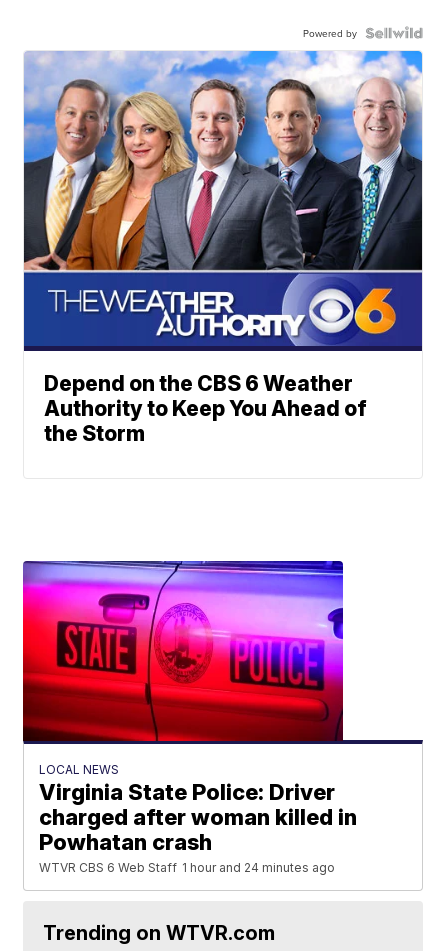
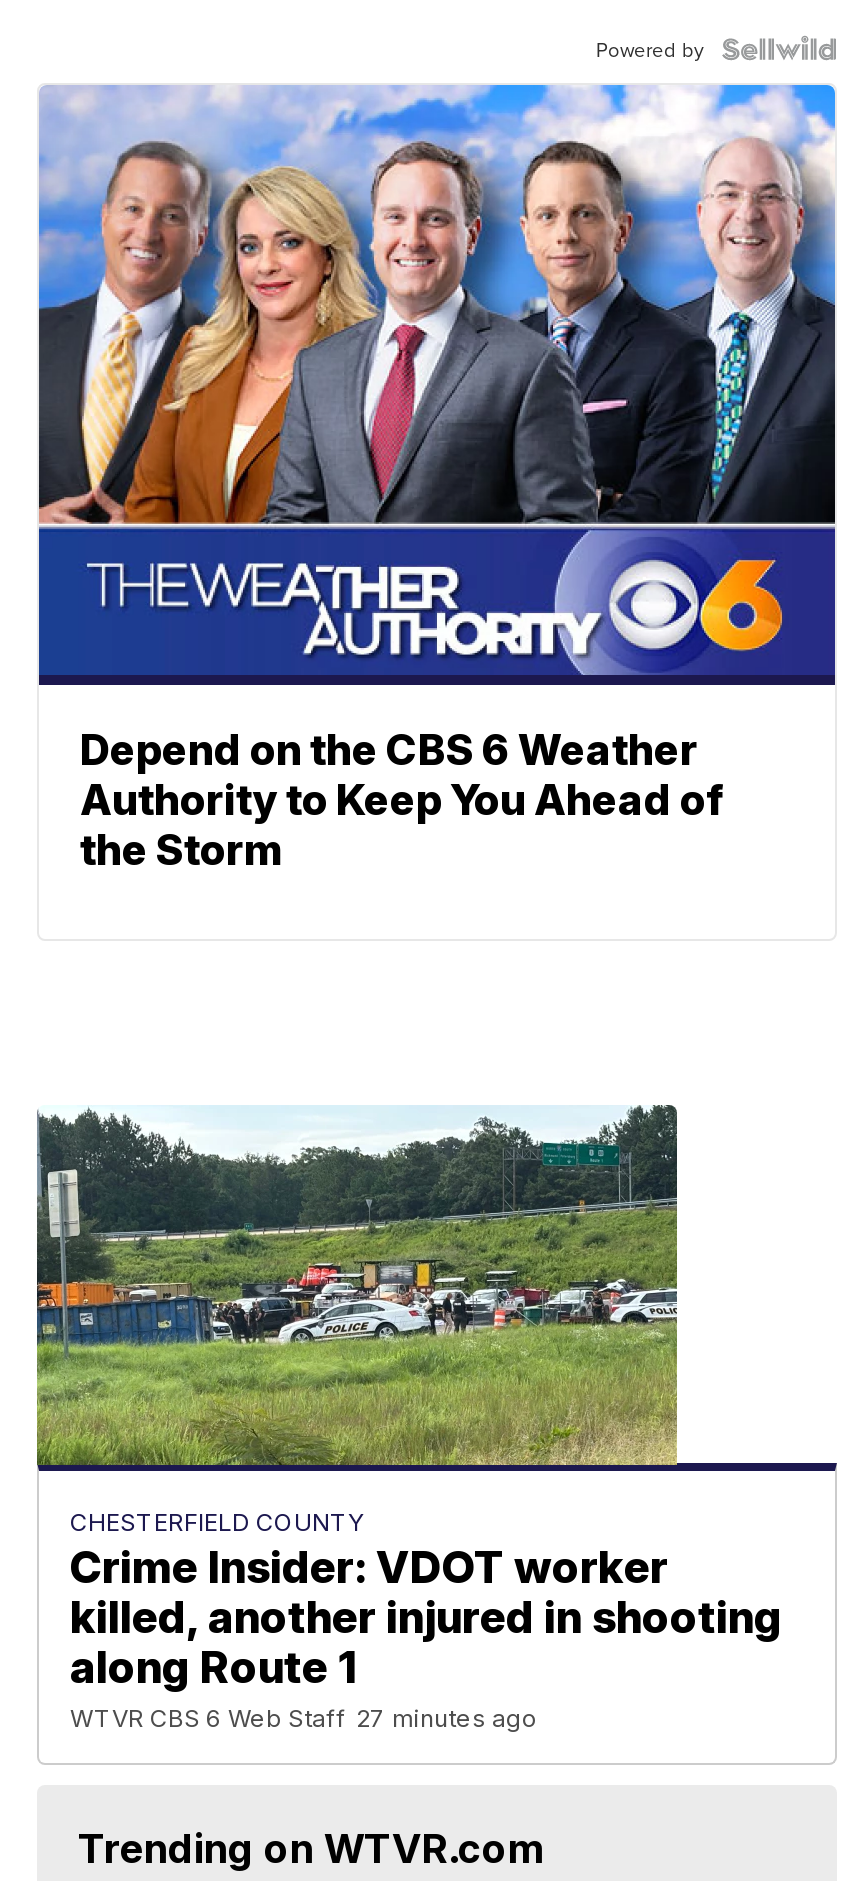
- [image]
- LOCAL NEWS
- Virginia State Police: Driver
- charged after woman killed in
- Powhatan crash
- WTVR CBS 6 Web Staff 1 hour and 24 minutes ago
+ [image]
+ CHESTERFIELD COUNTY
+ Crime Insider: VDOT worker
+ killed, another injured in shooting
+ along Route 1
+ WTVR CBS 6 Web Staff 27 minutes ago
